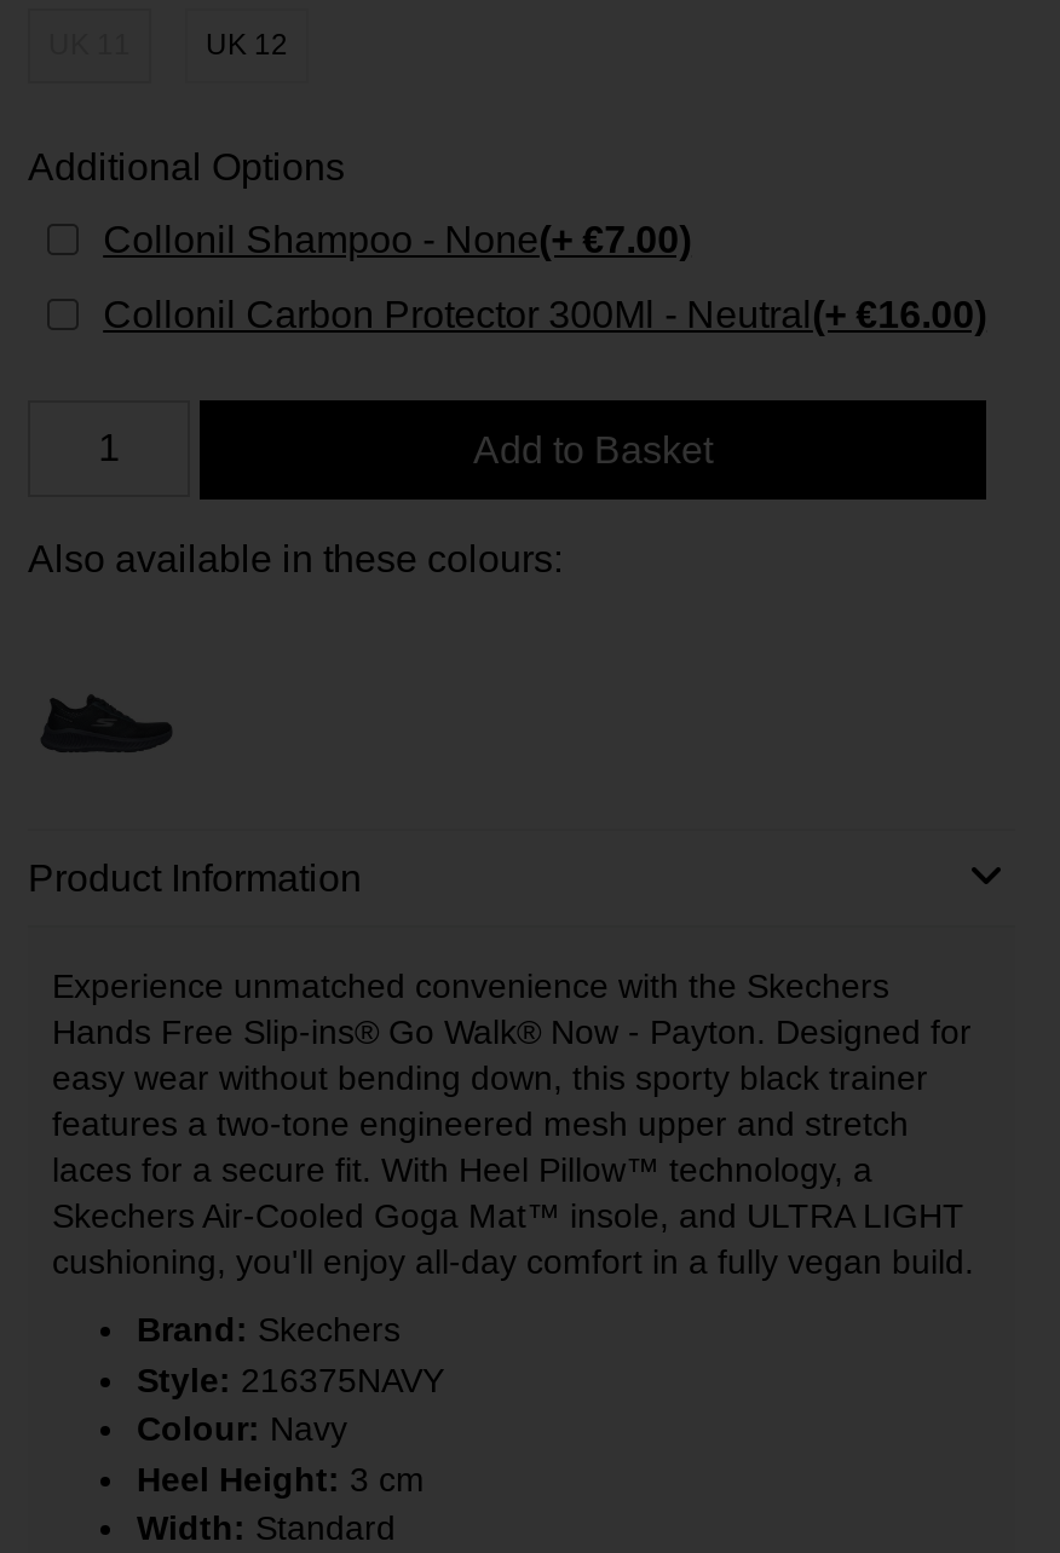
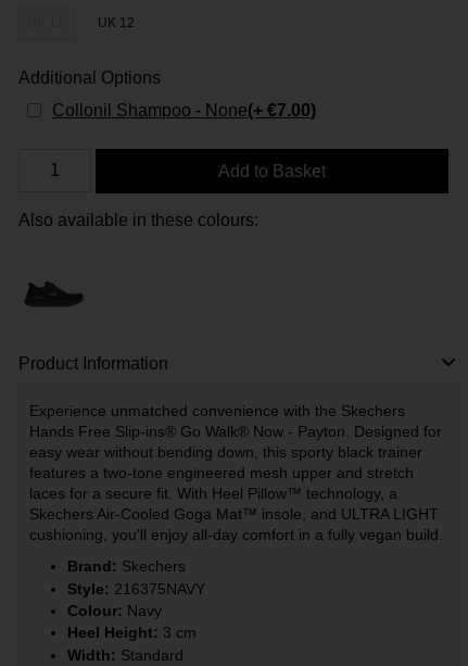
- Collonil Carbon Protector 300Ml - Neutral(+ €16.00)
